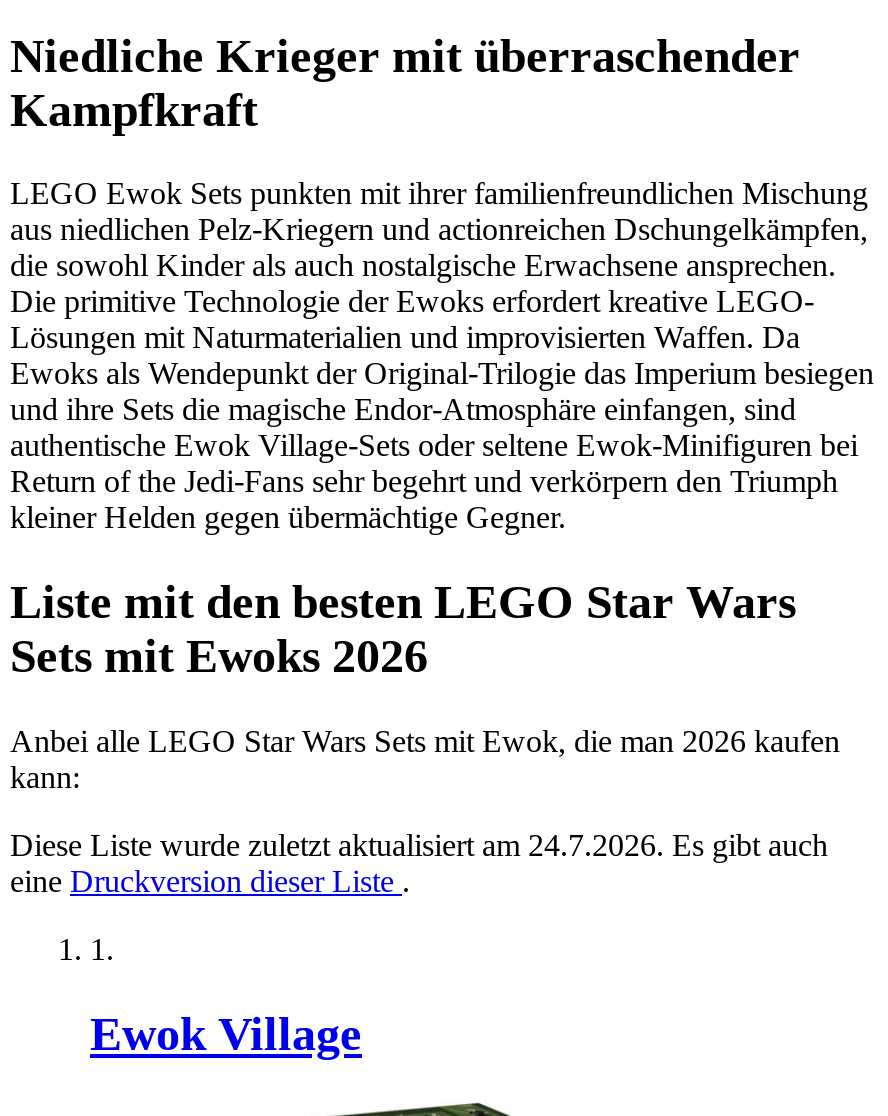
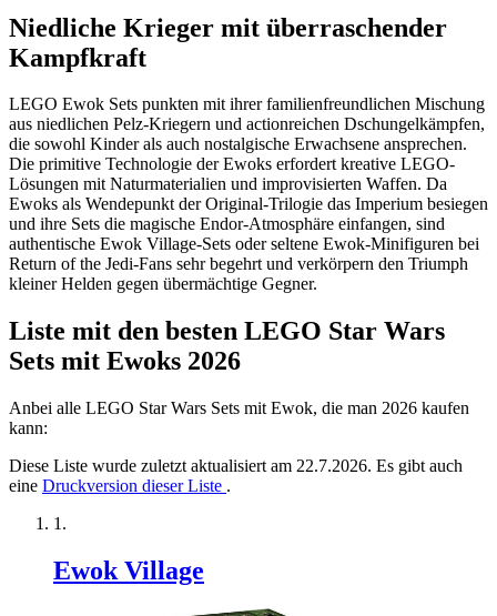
- Diese Liste wurde zuletzt aktualisiert am 24.7.2026. Es gibt auch
+ Diese Liste wurde zuletzt aktualisiert am 22.7.2026. Es gibt auch
